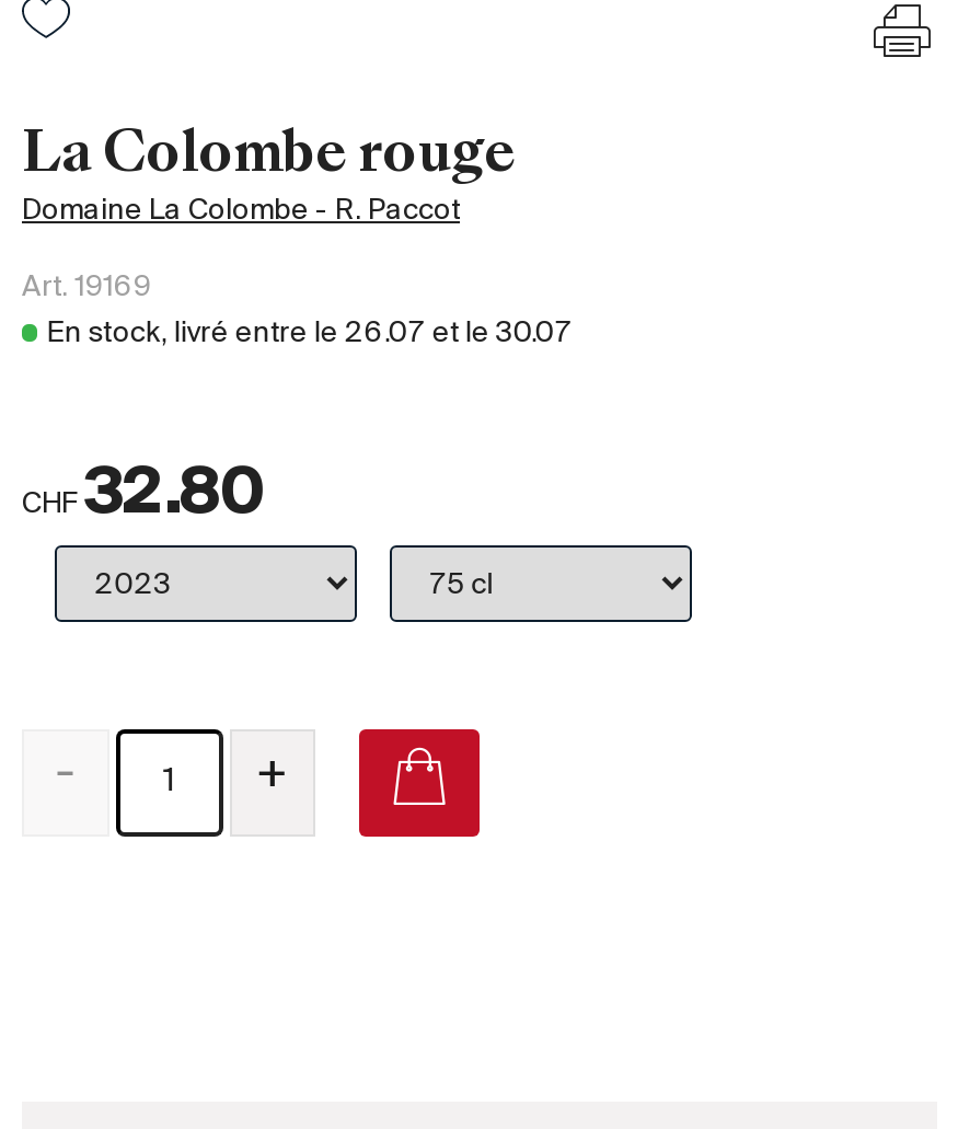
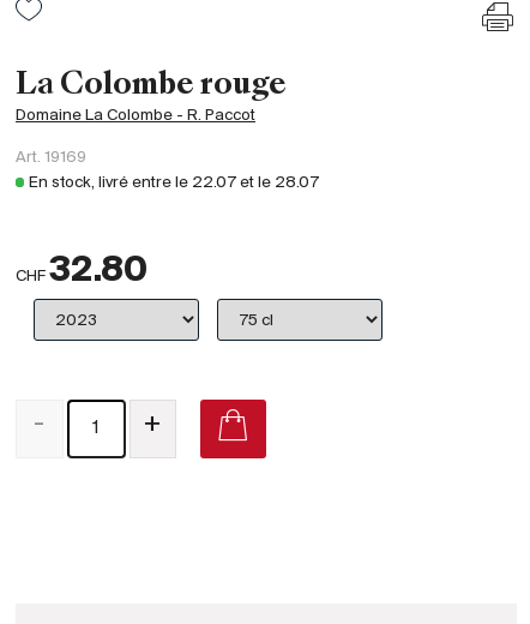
- En stock, livré entre le 26.07 et le 30.07
+ En stock, livré entre le 22.07 et le 28.07
